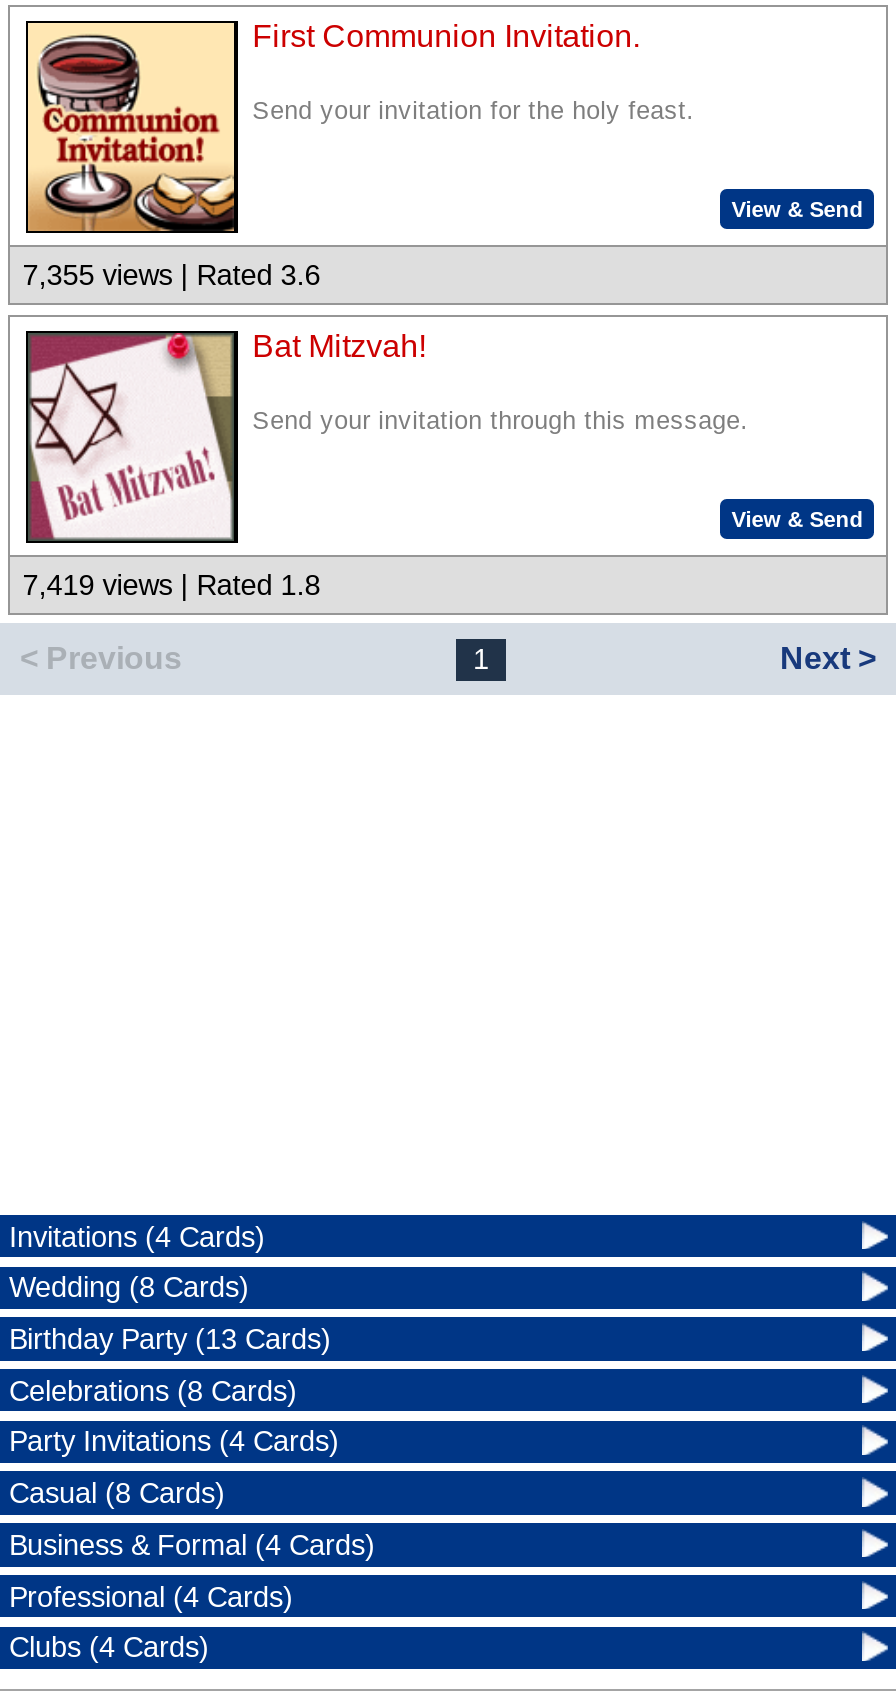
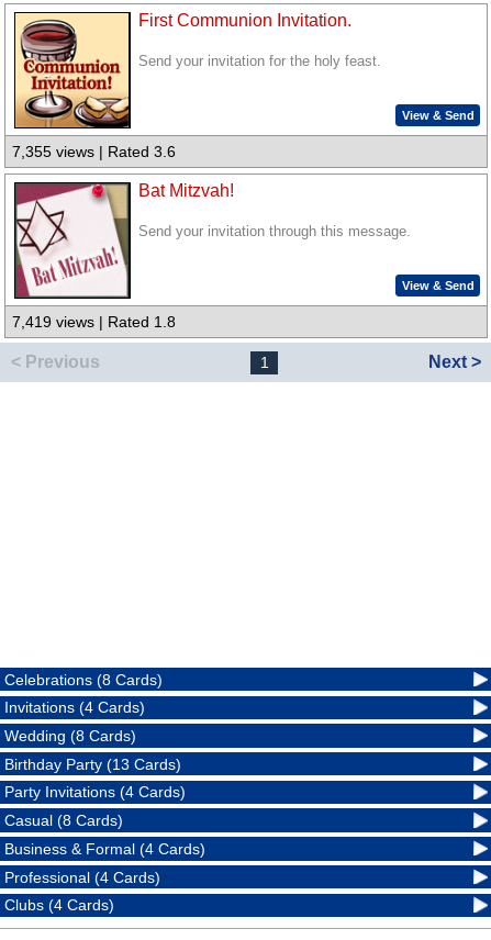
moved down: Invitations (4 Cards) | Wedding (8 Cards) | Birthday Party (13 Cards)

moved up: Celebrations (8 Cards)
